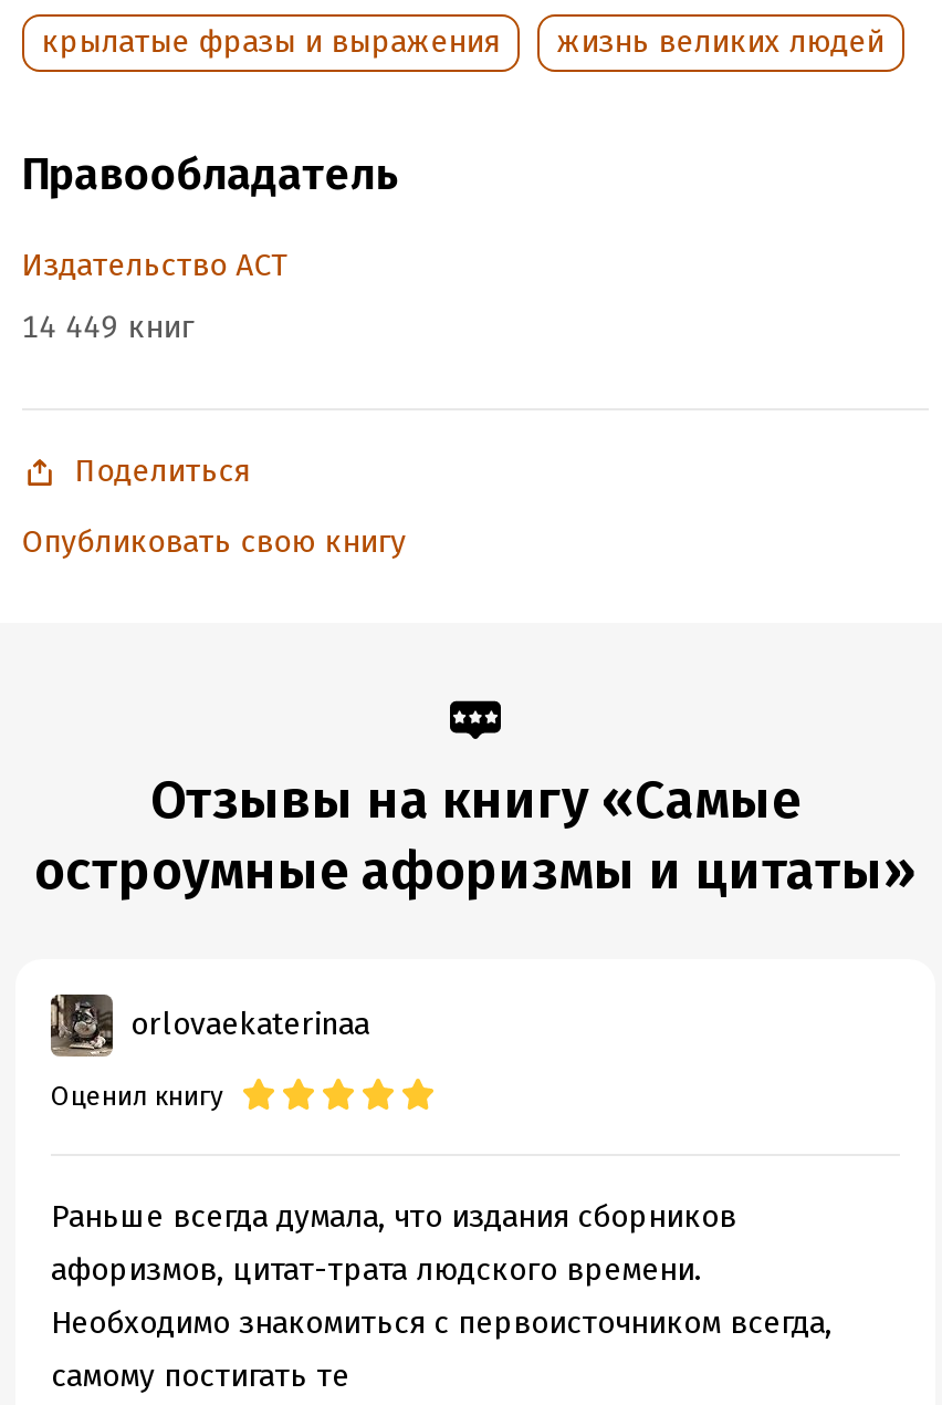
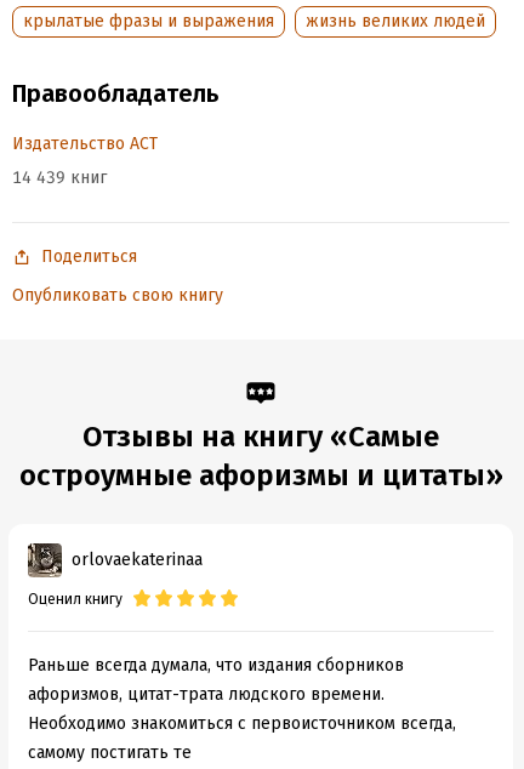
- 14 449 книг
+ 14 439 книг
